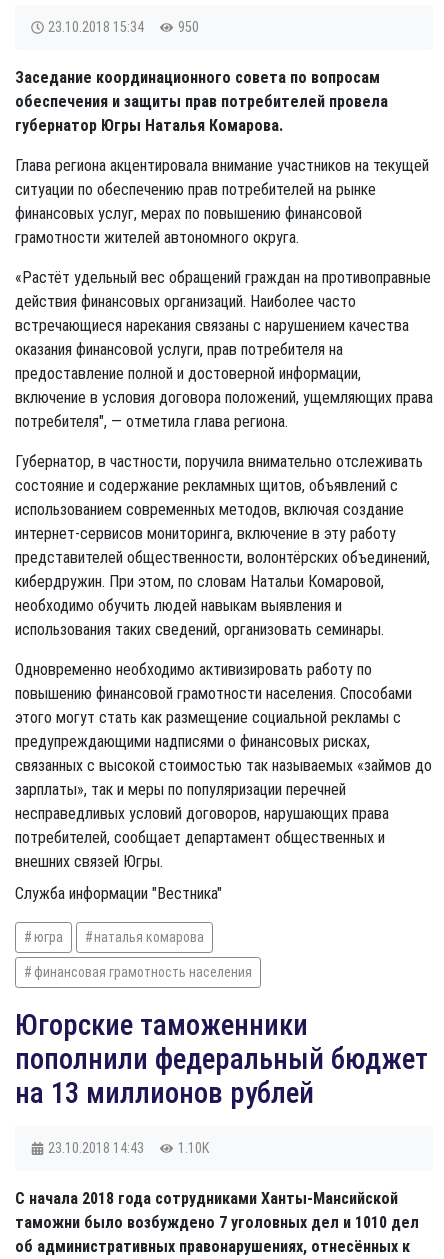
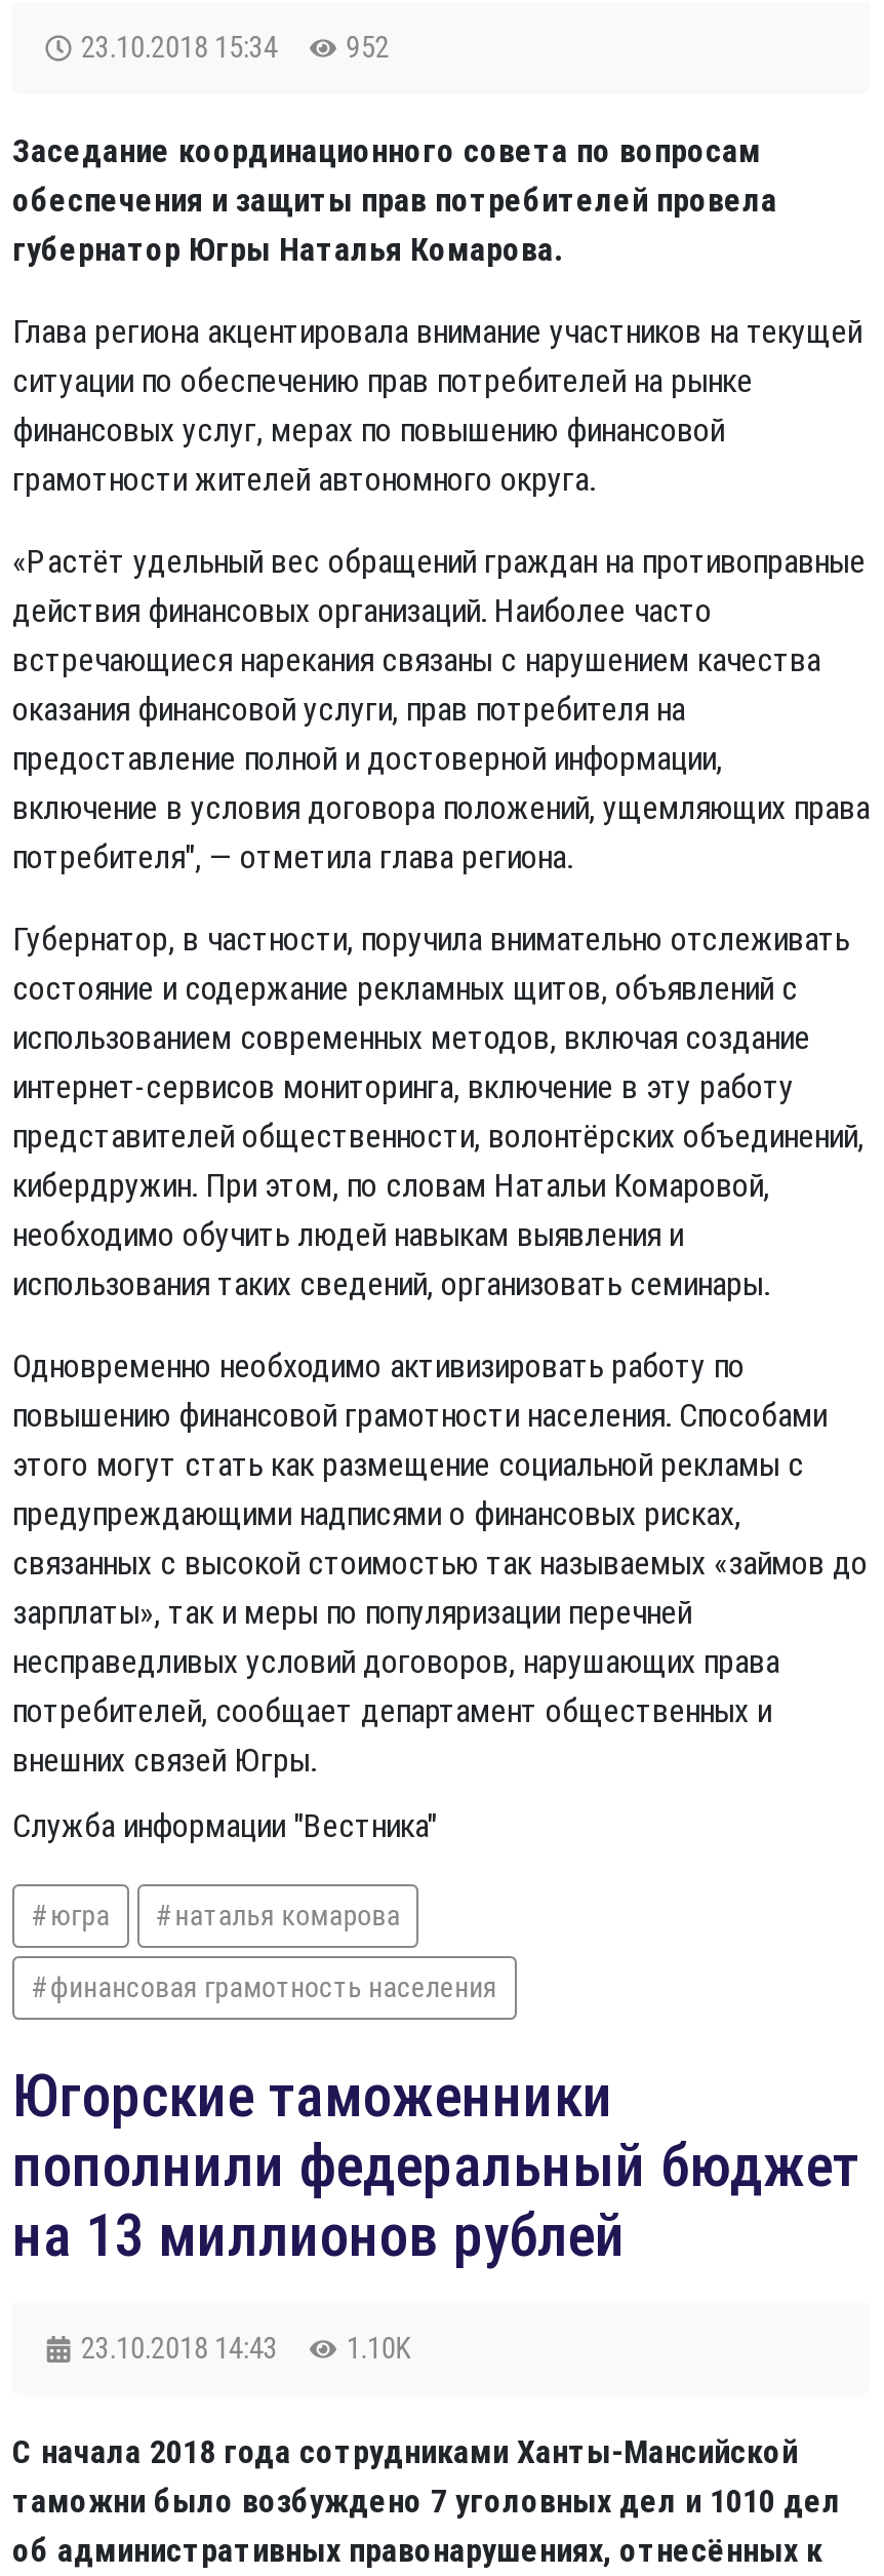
- 23.10.2018 15:34 950
+ 23.10.2018 15:34 952
